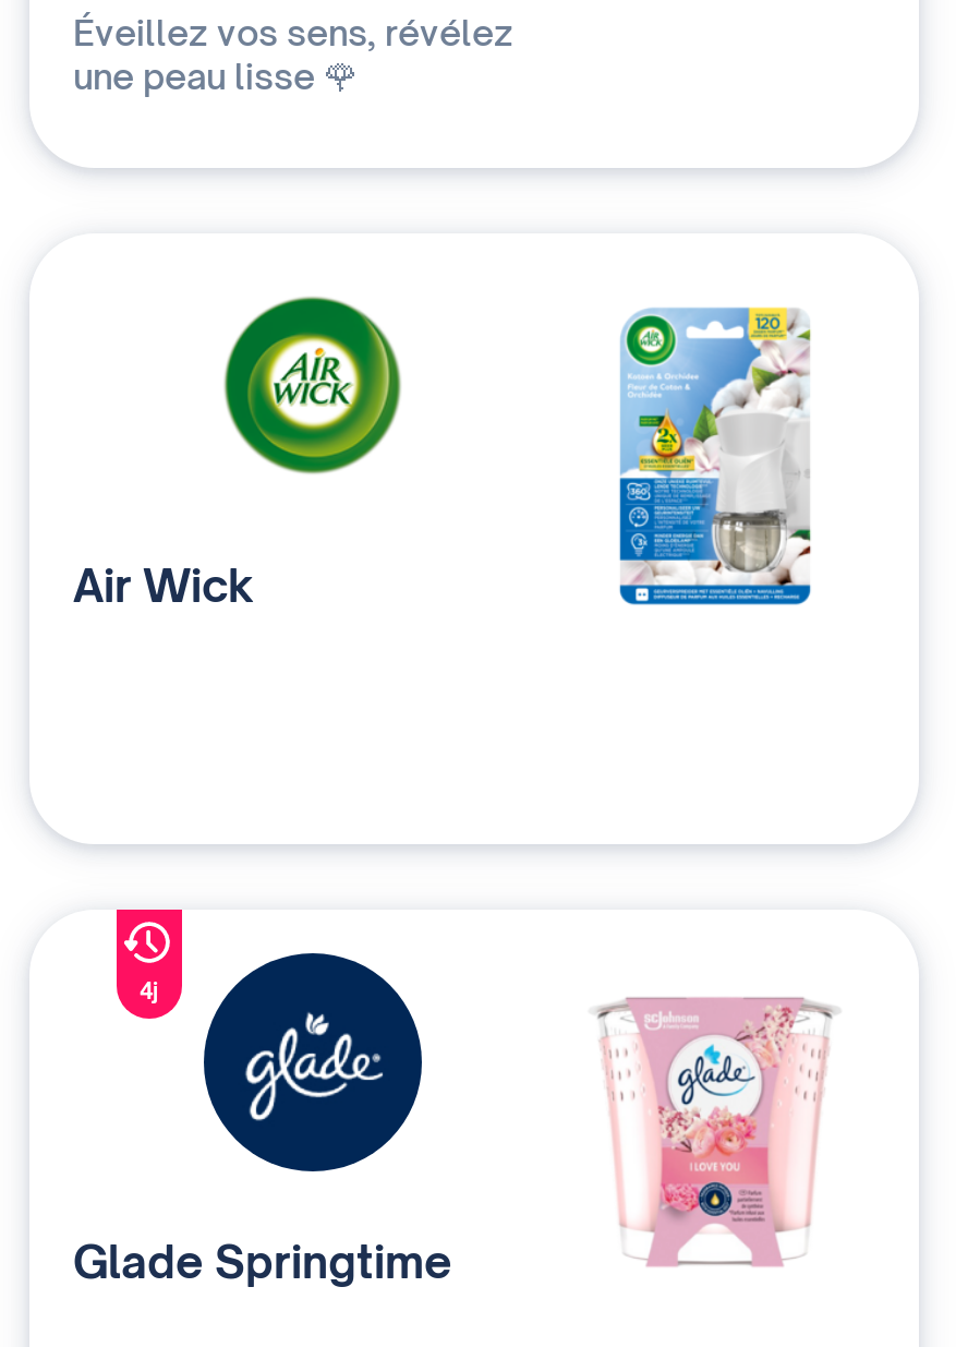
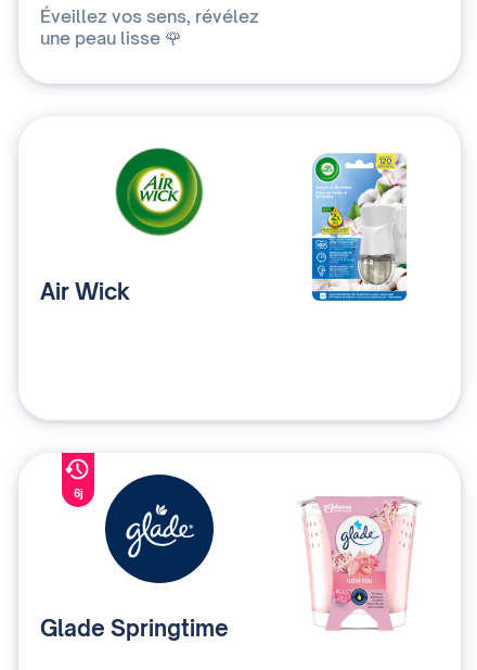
- 4j
+ 6j
